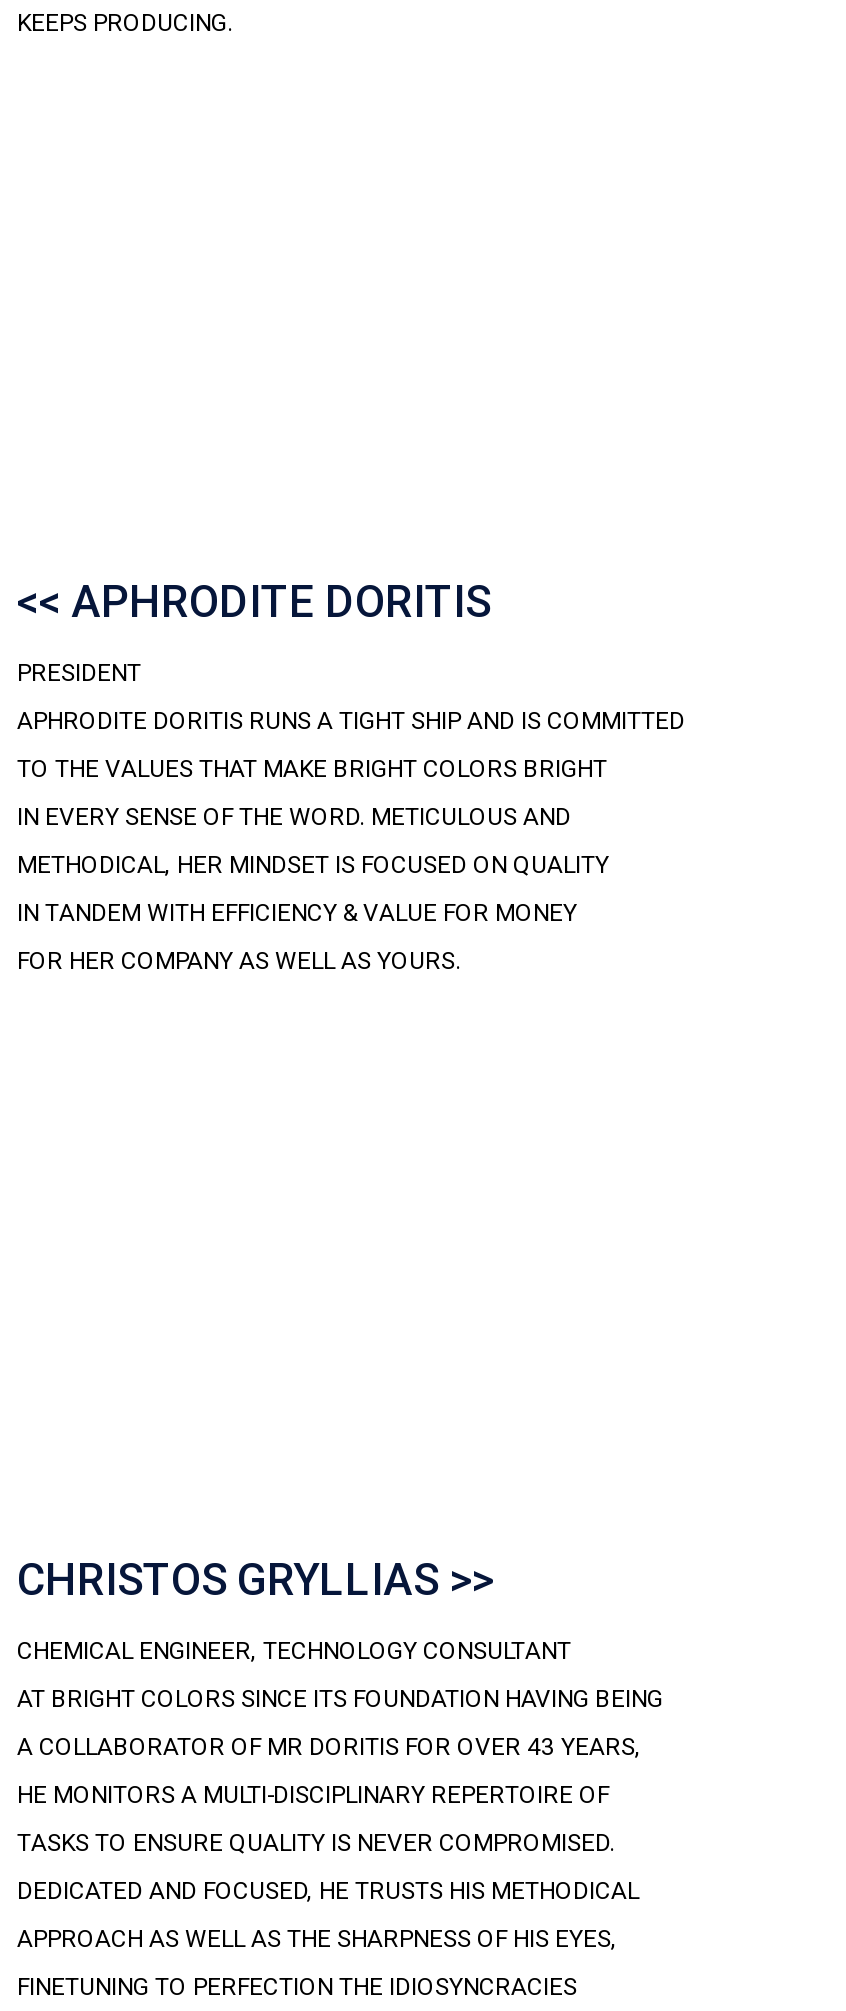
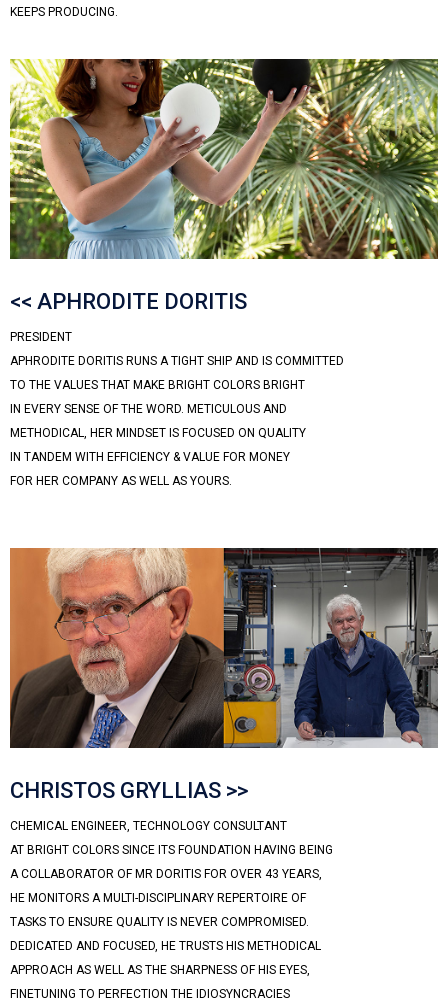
+ [image]

+ [image]
